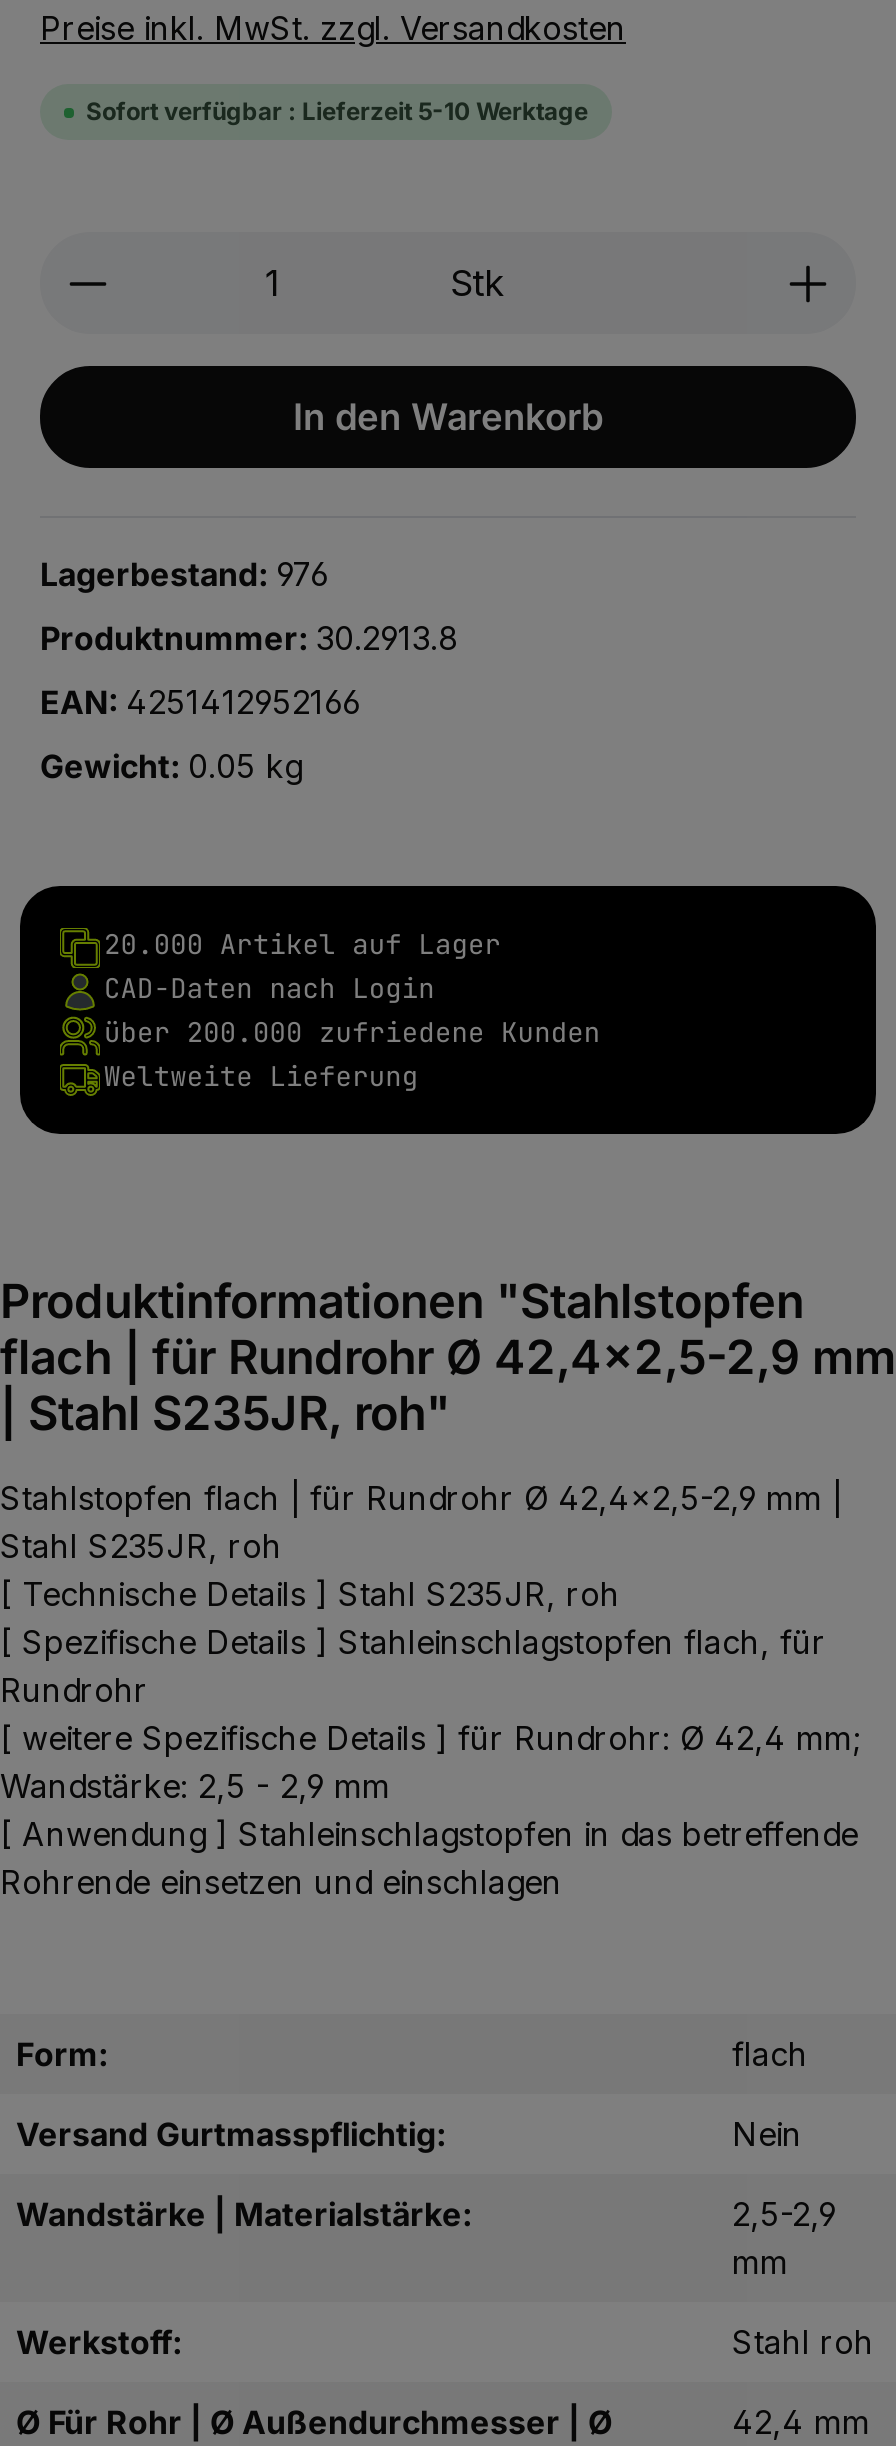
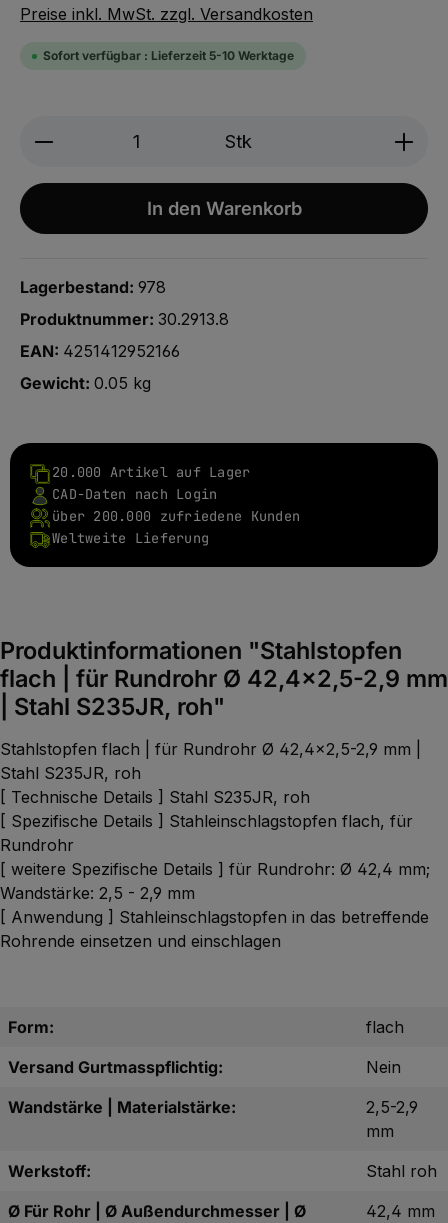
- Lagerbestand: 976
+ Lagerbestand: 978
